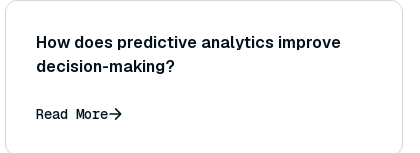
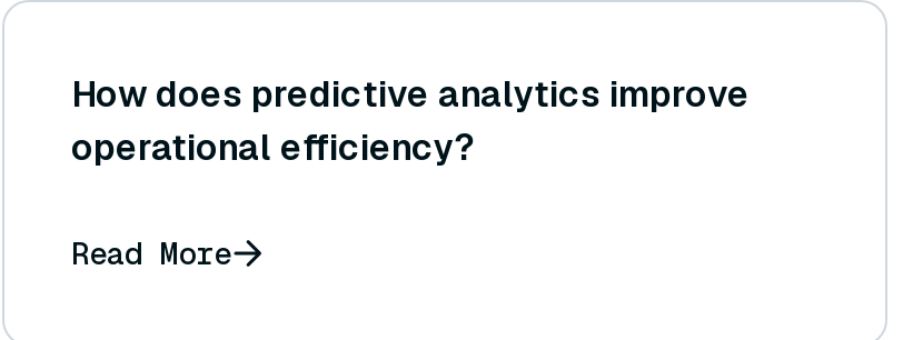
- decision-making?
+ operational efficiency?
